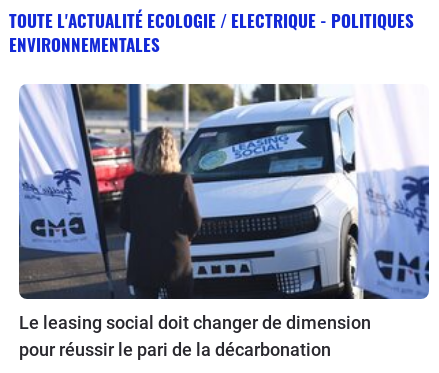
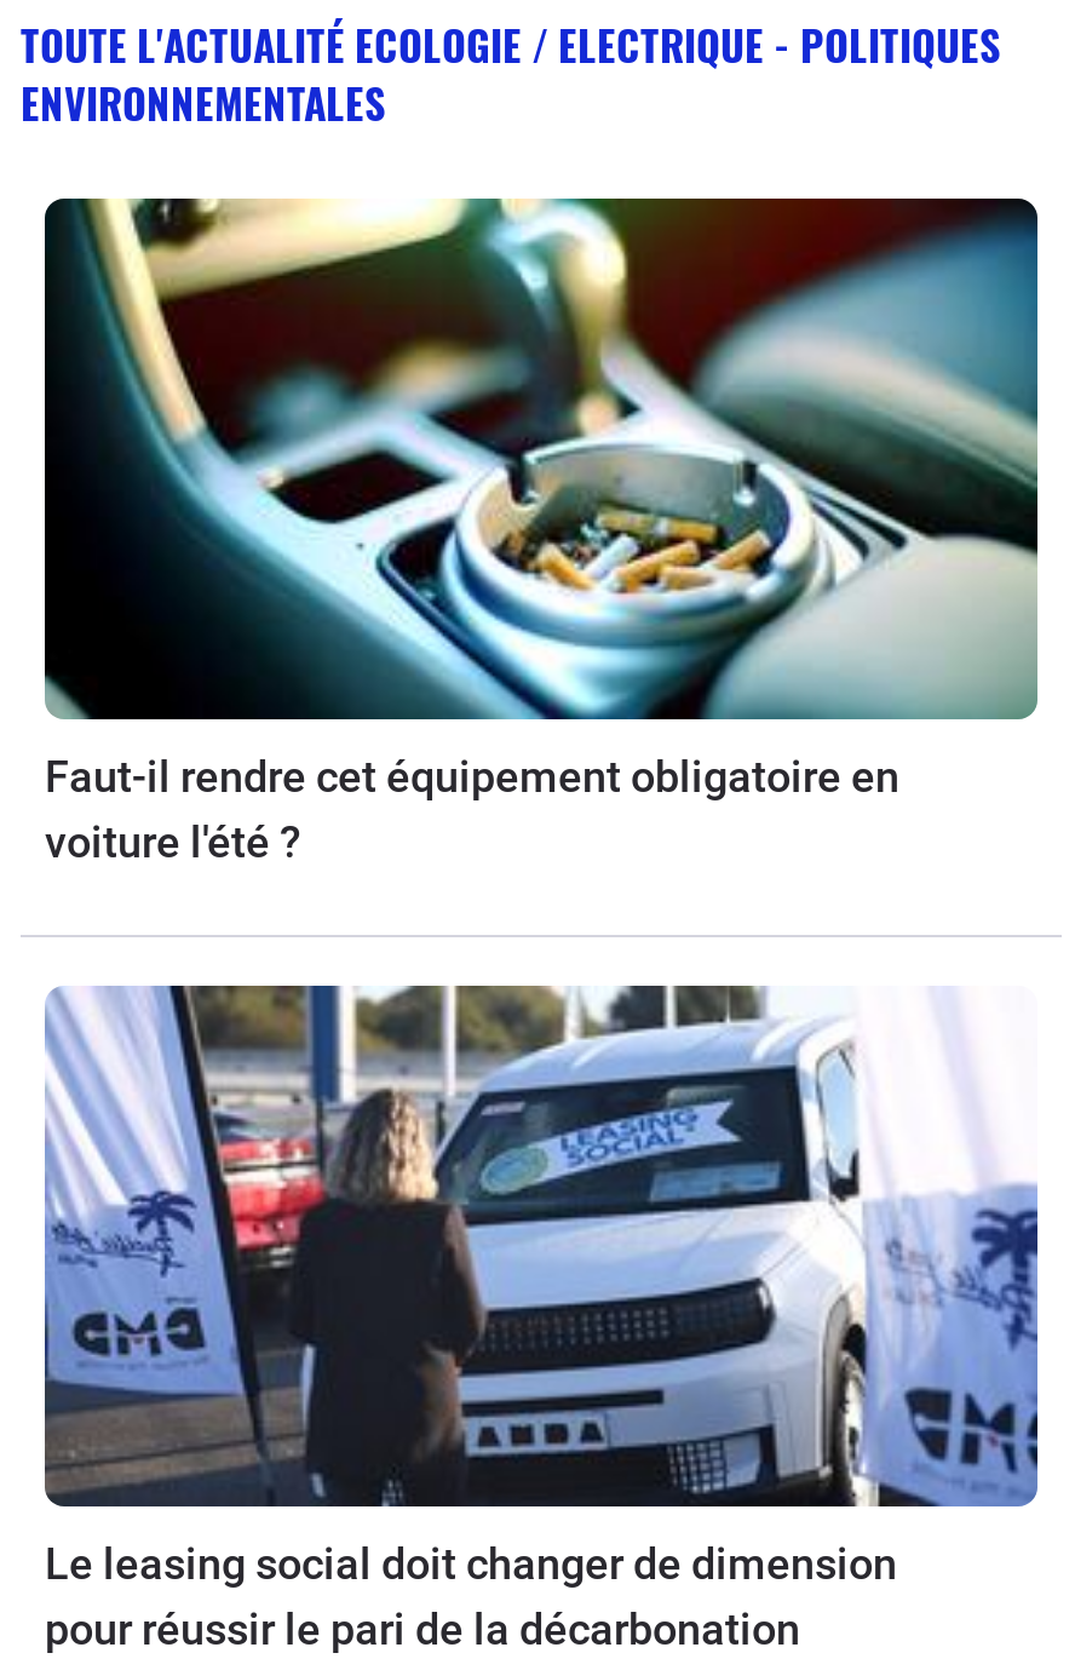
+ [image]
+ Faut-il rendre cet équipement obligatoire en
+ voiture l'été ?
